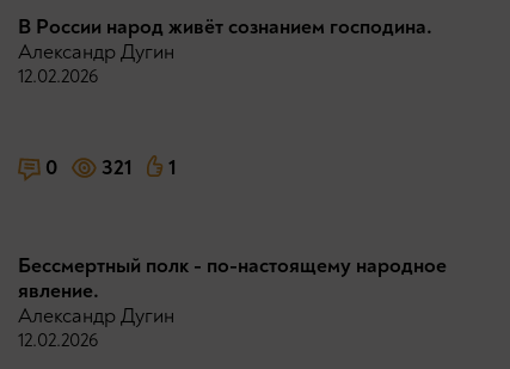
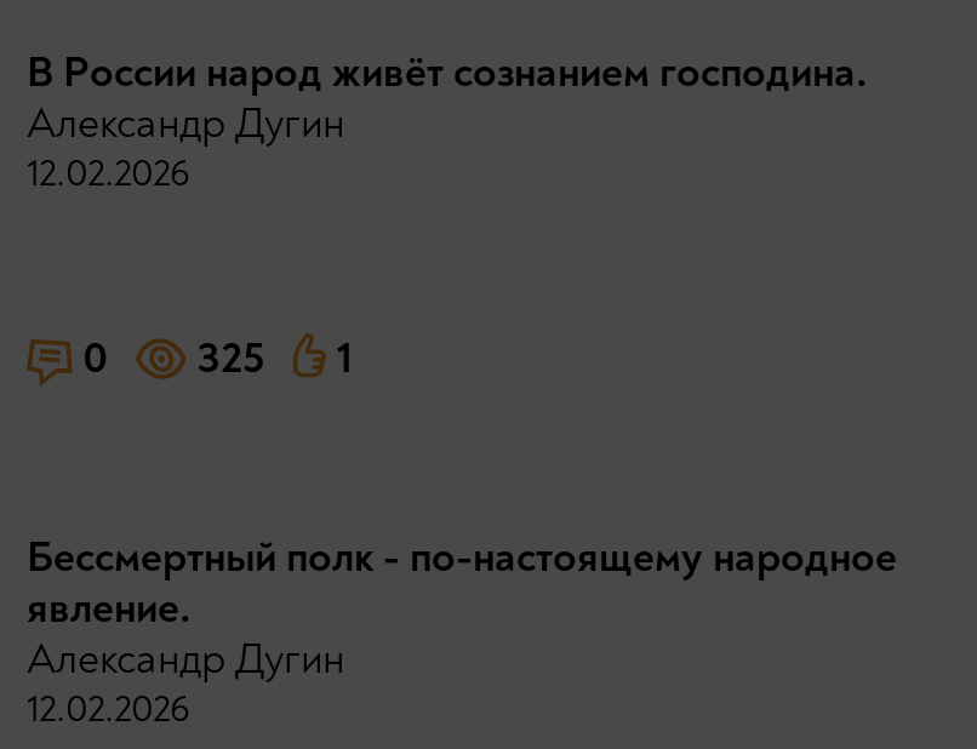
- 0 321 1
+ 0 325 1
